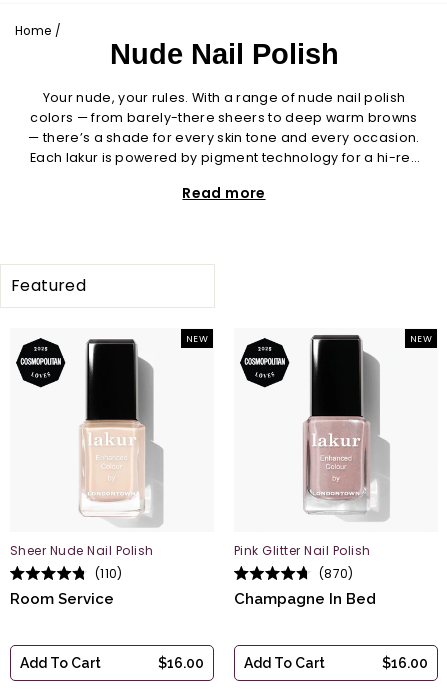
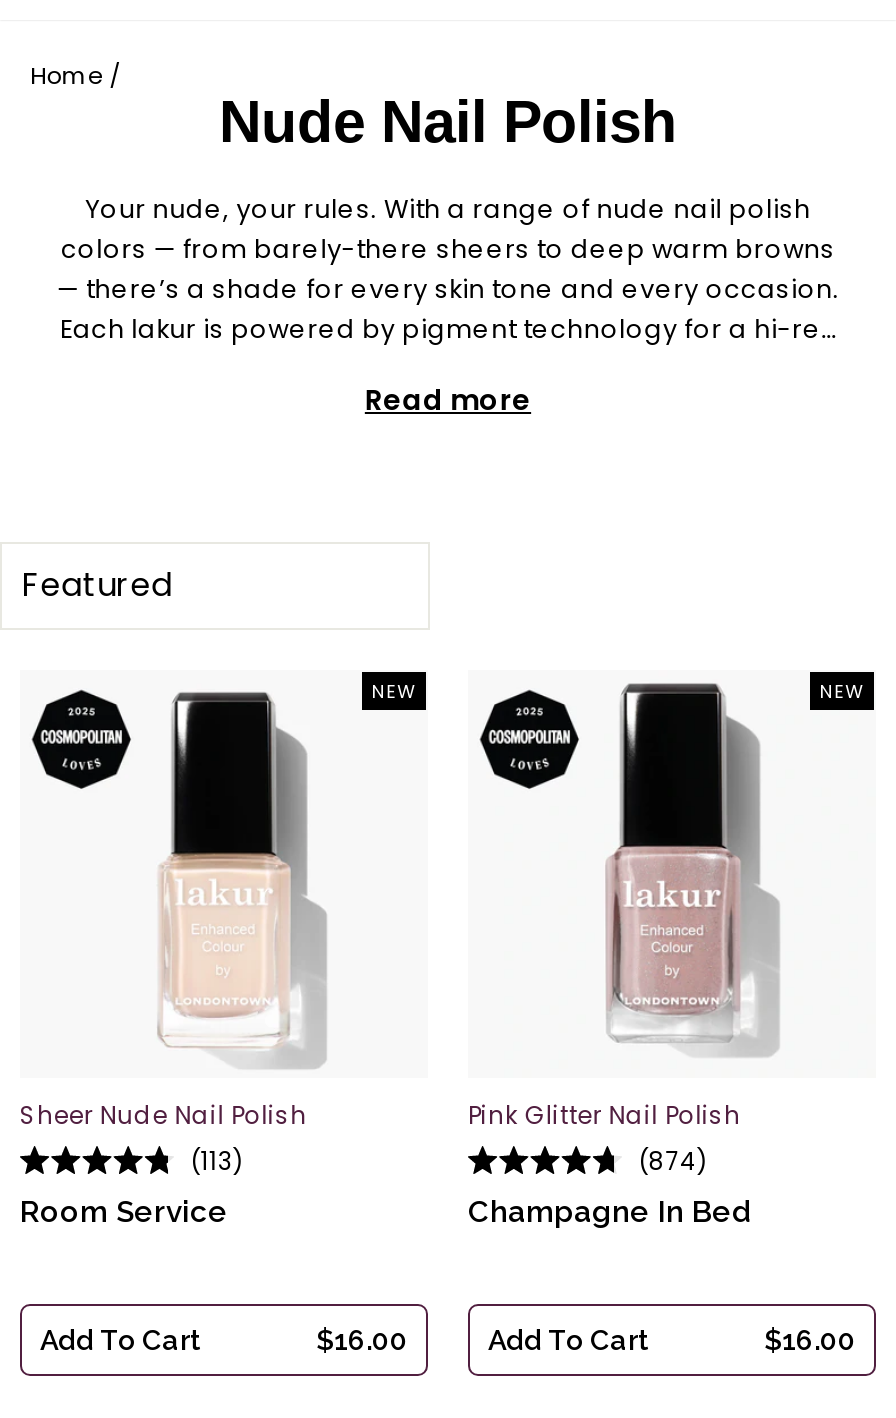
- 110
+ 113

- 870
+ 874
